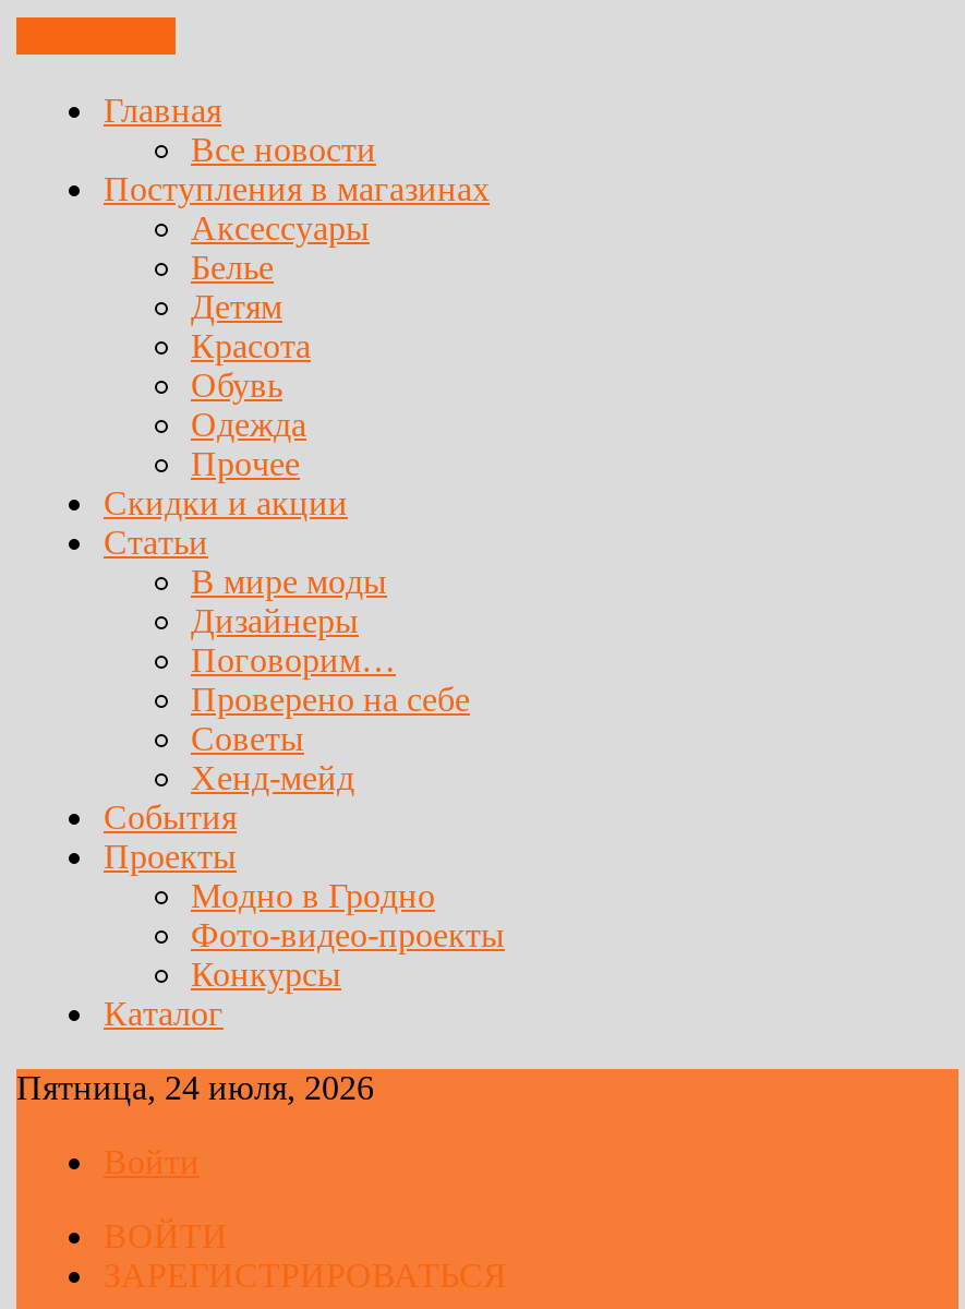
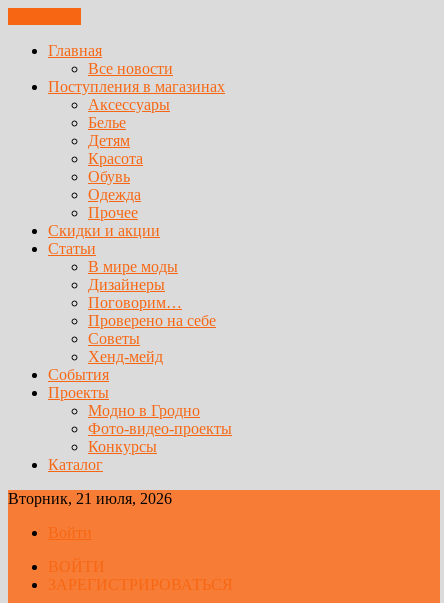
- Пятница, 24 июля, 2026
+ Вторник, 21 июля, 2026
